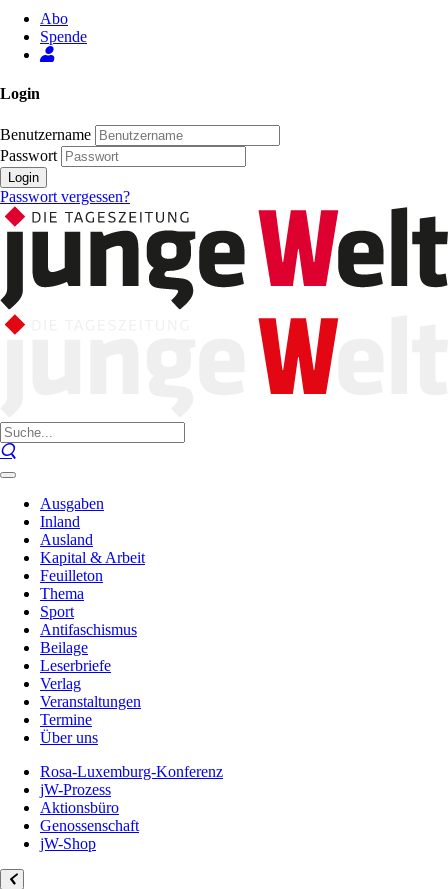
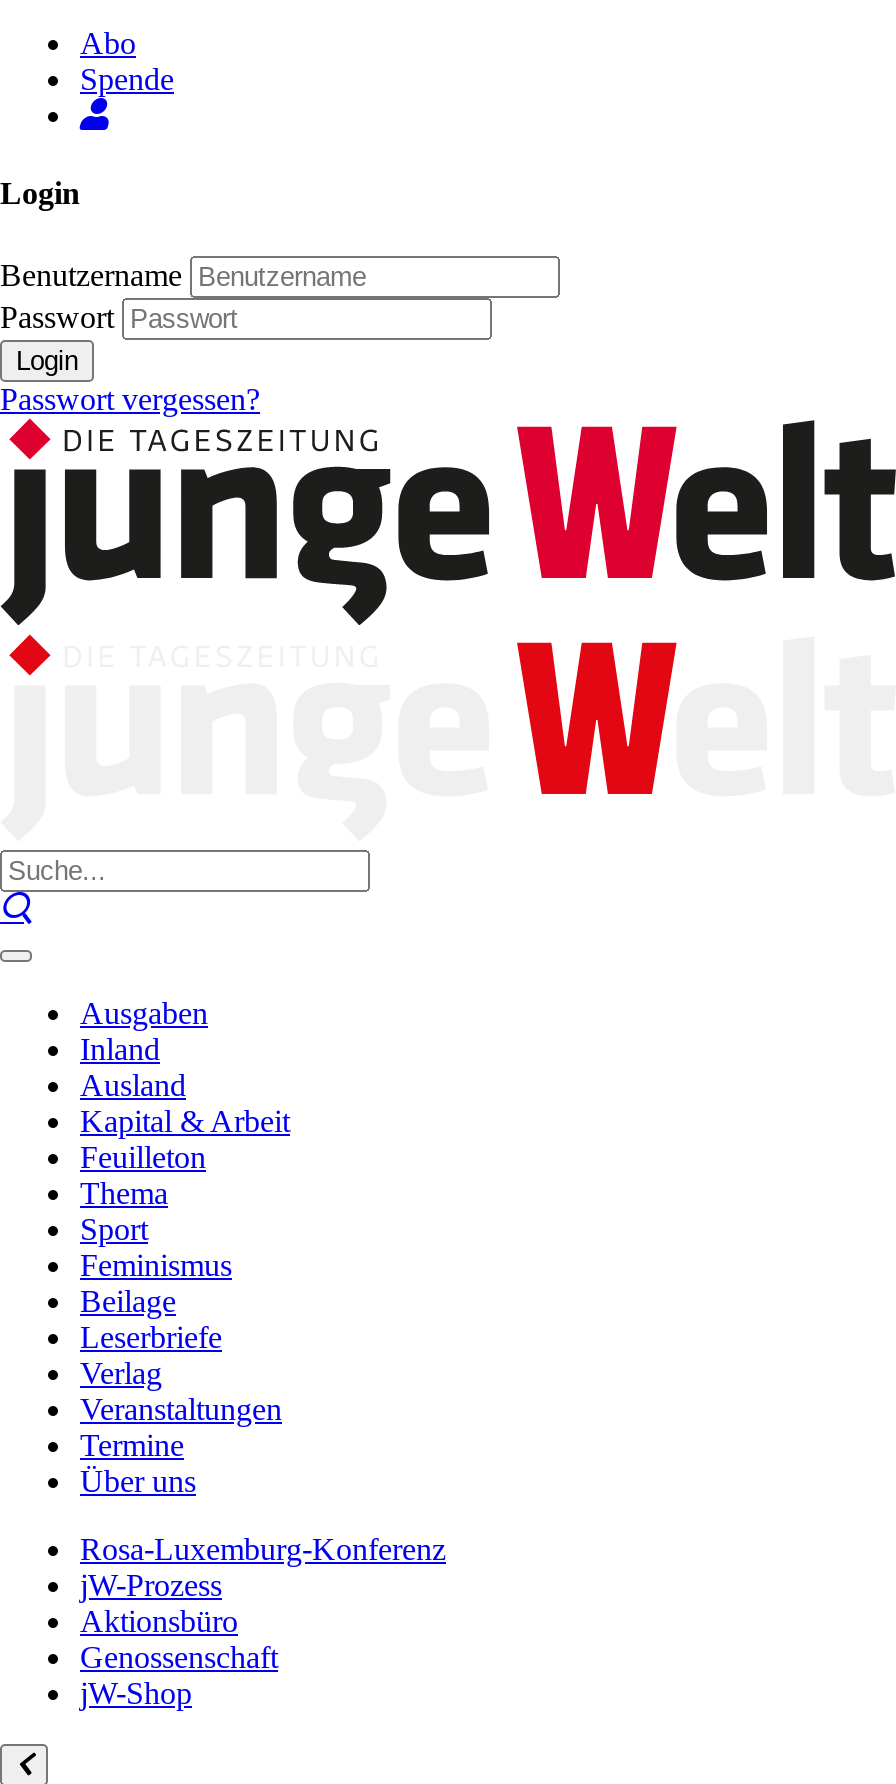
- Antifaschismus
+ Feminismus
